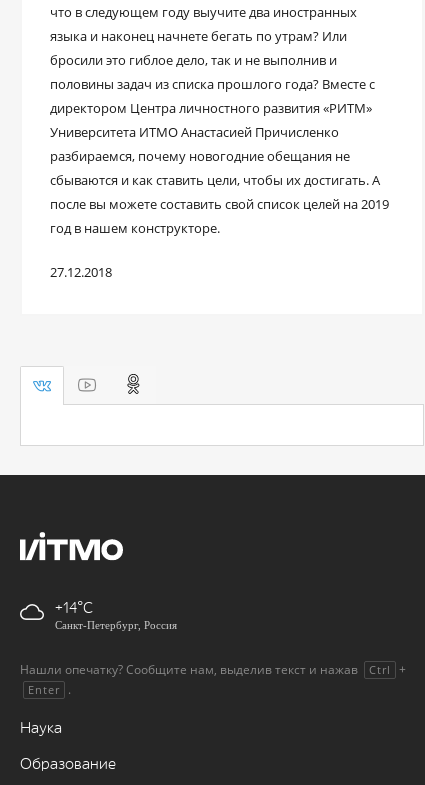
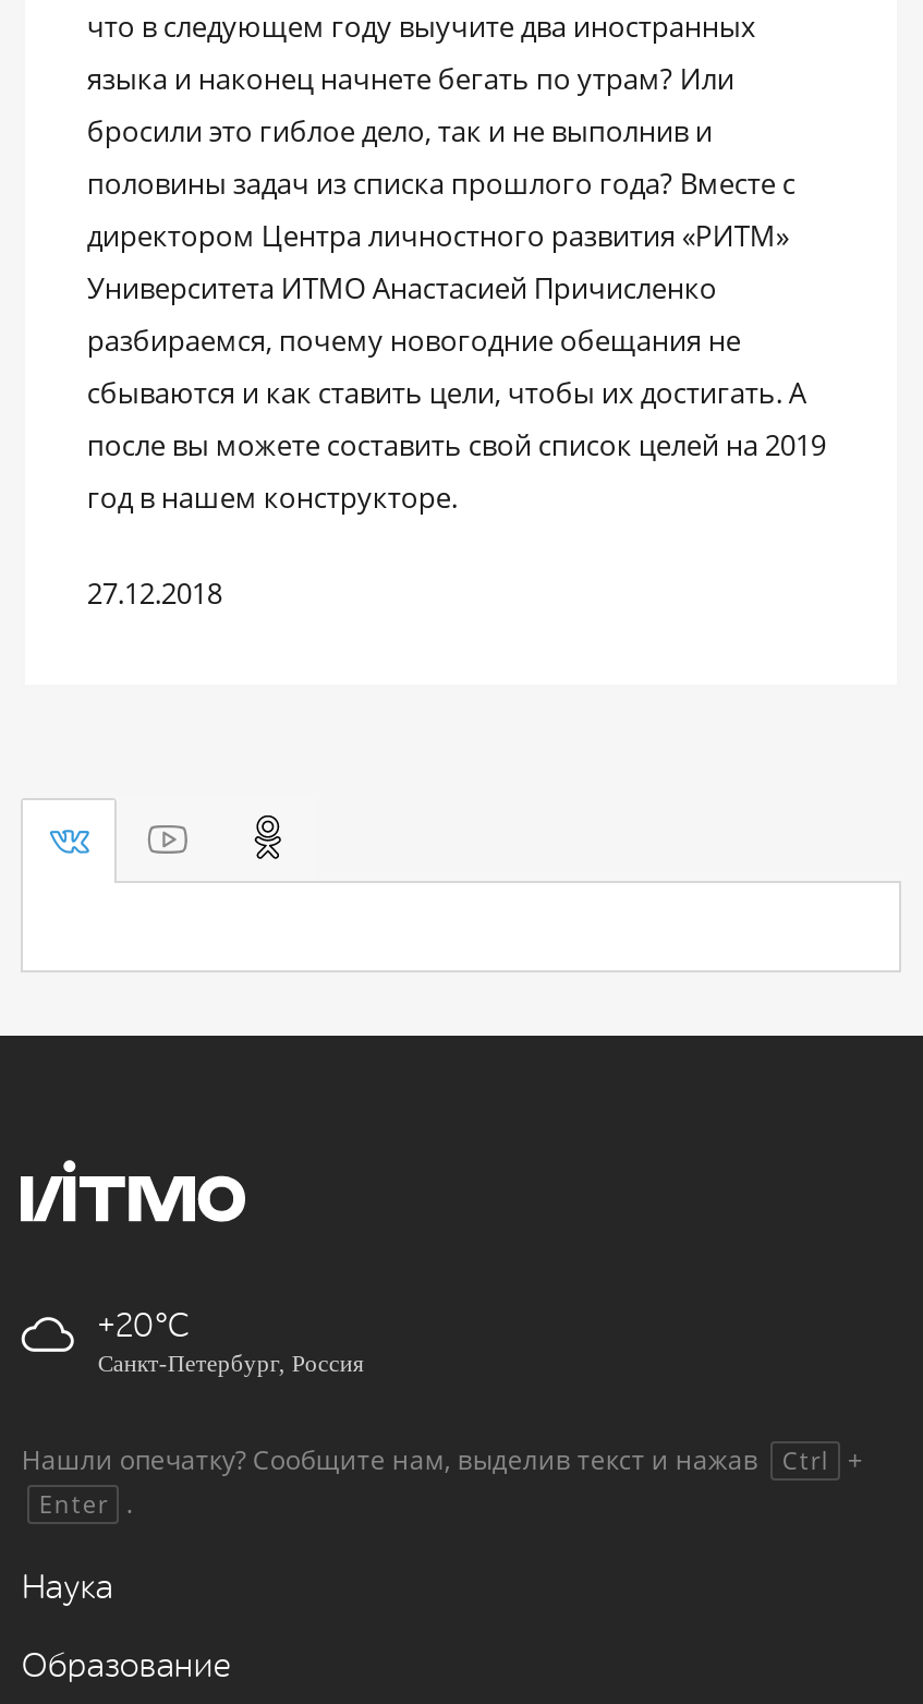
- +14
+ +20
